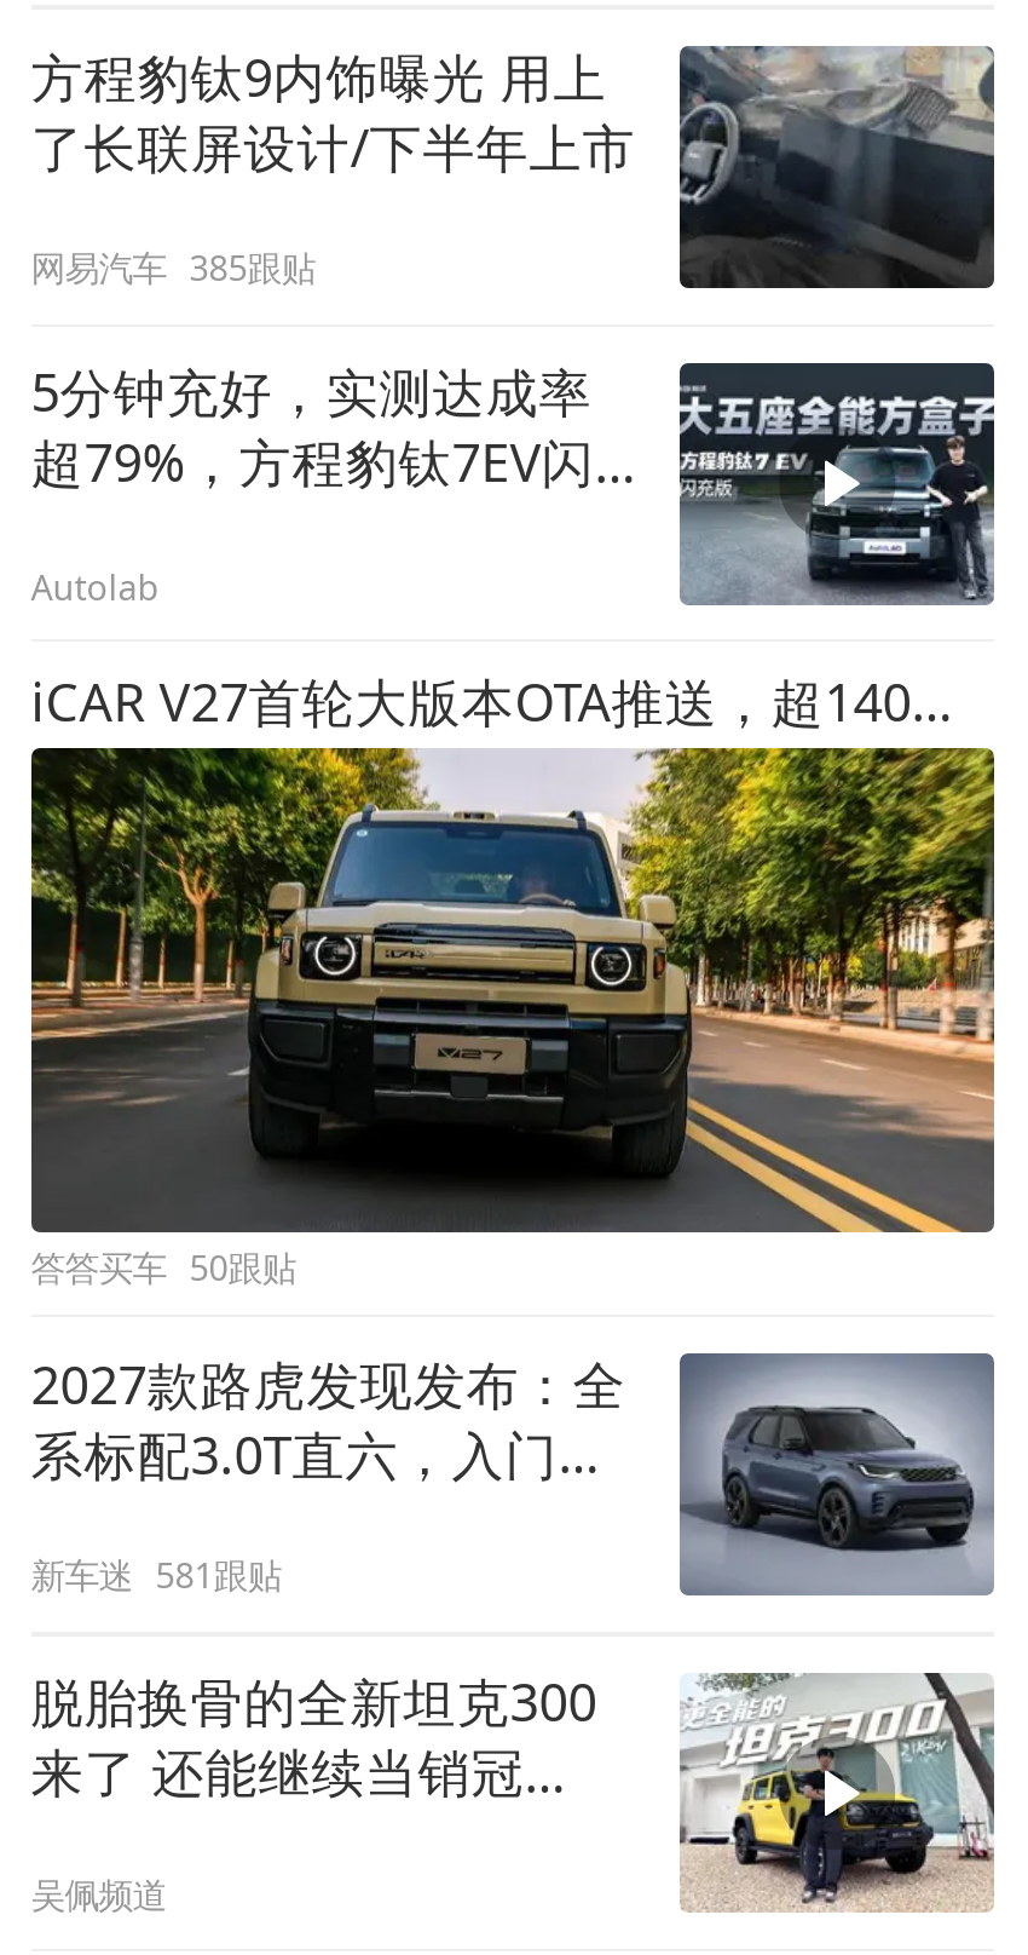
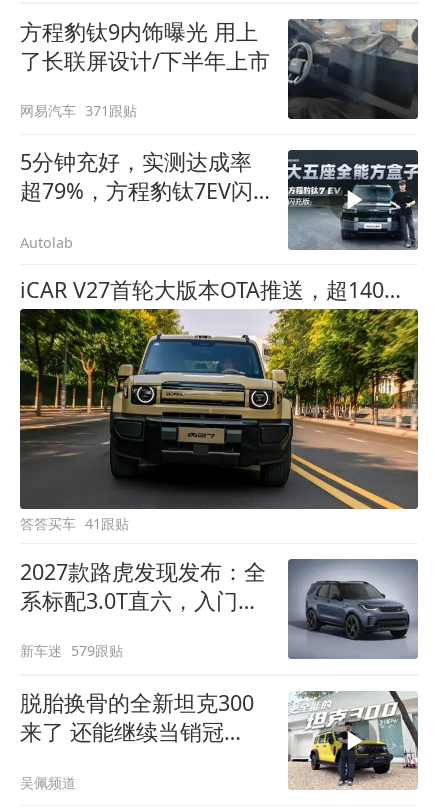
- 网易汽车 385跟贴
+ 网易汽车 371跟贴

- 答答买车 50跟贴
+ 答答买车 41跟贴

- 新车迷 581跟贴
+ 新车迷 579跟贴
